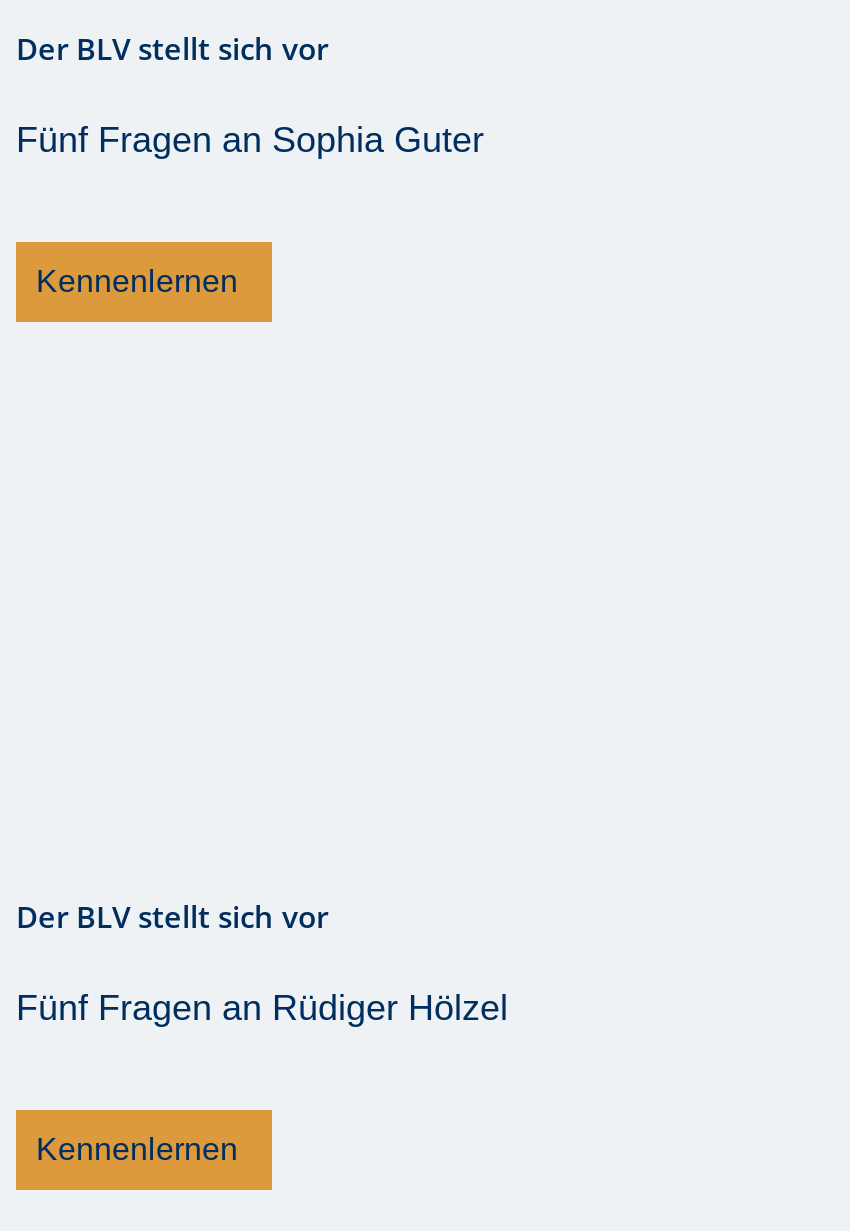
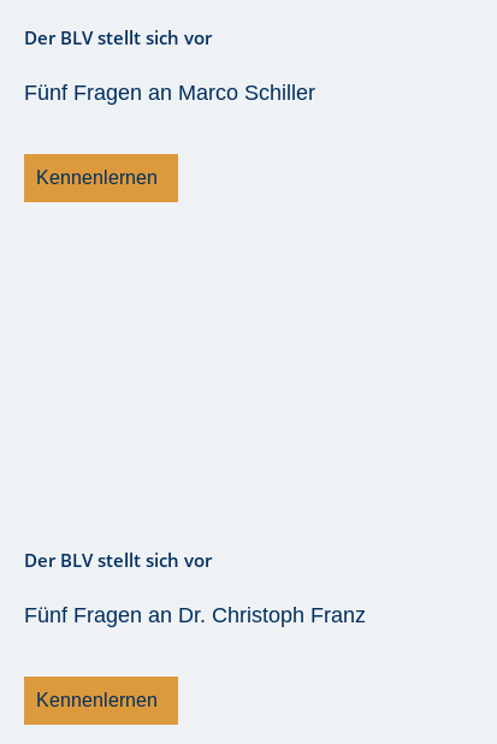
- Fünf Fragen an Sophia Guter
+ Fünf Fragen an Marco Schiller

- Fünf Fragen an Rüdiger Hölzel
+ Fünf Fragen an Dr. Christoph Franz
